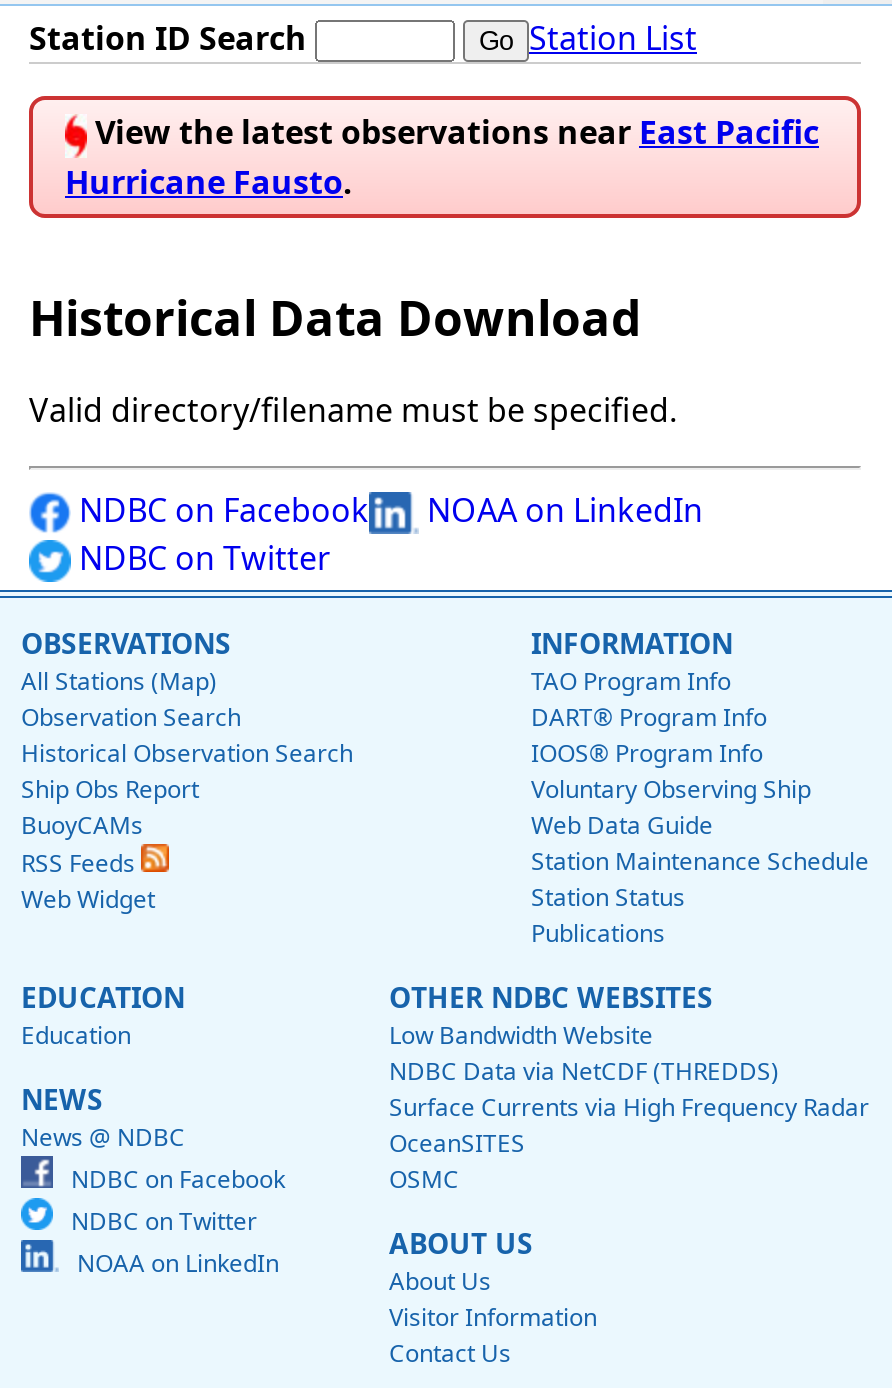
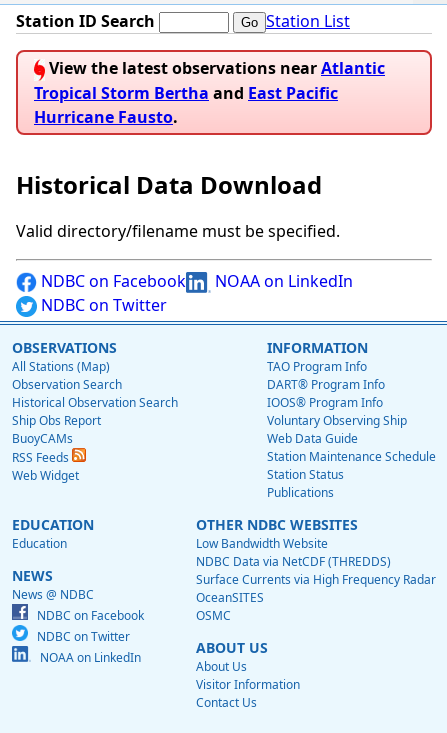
- View the latest observations near East Pacific
+ View the latest observations near Atlantic
+ Tropical Storm Bertha and East Pacific
